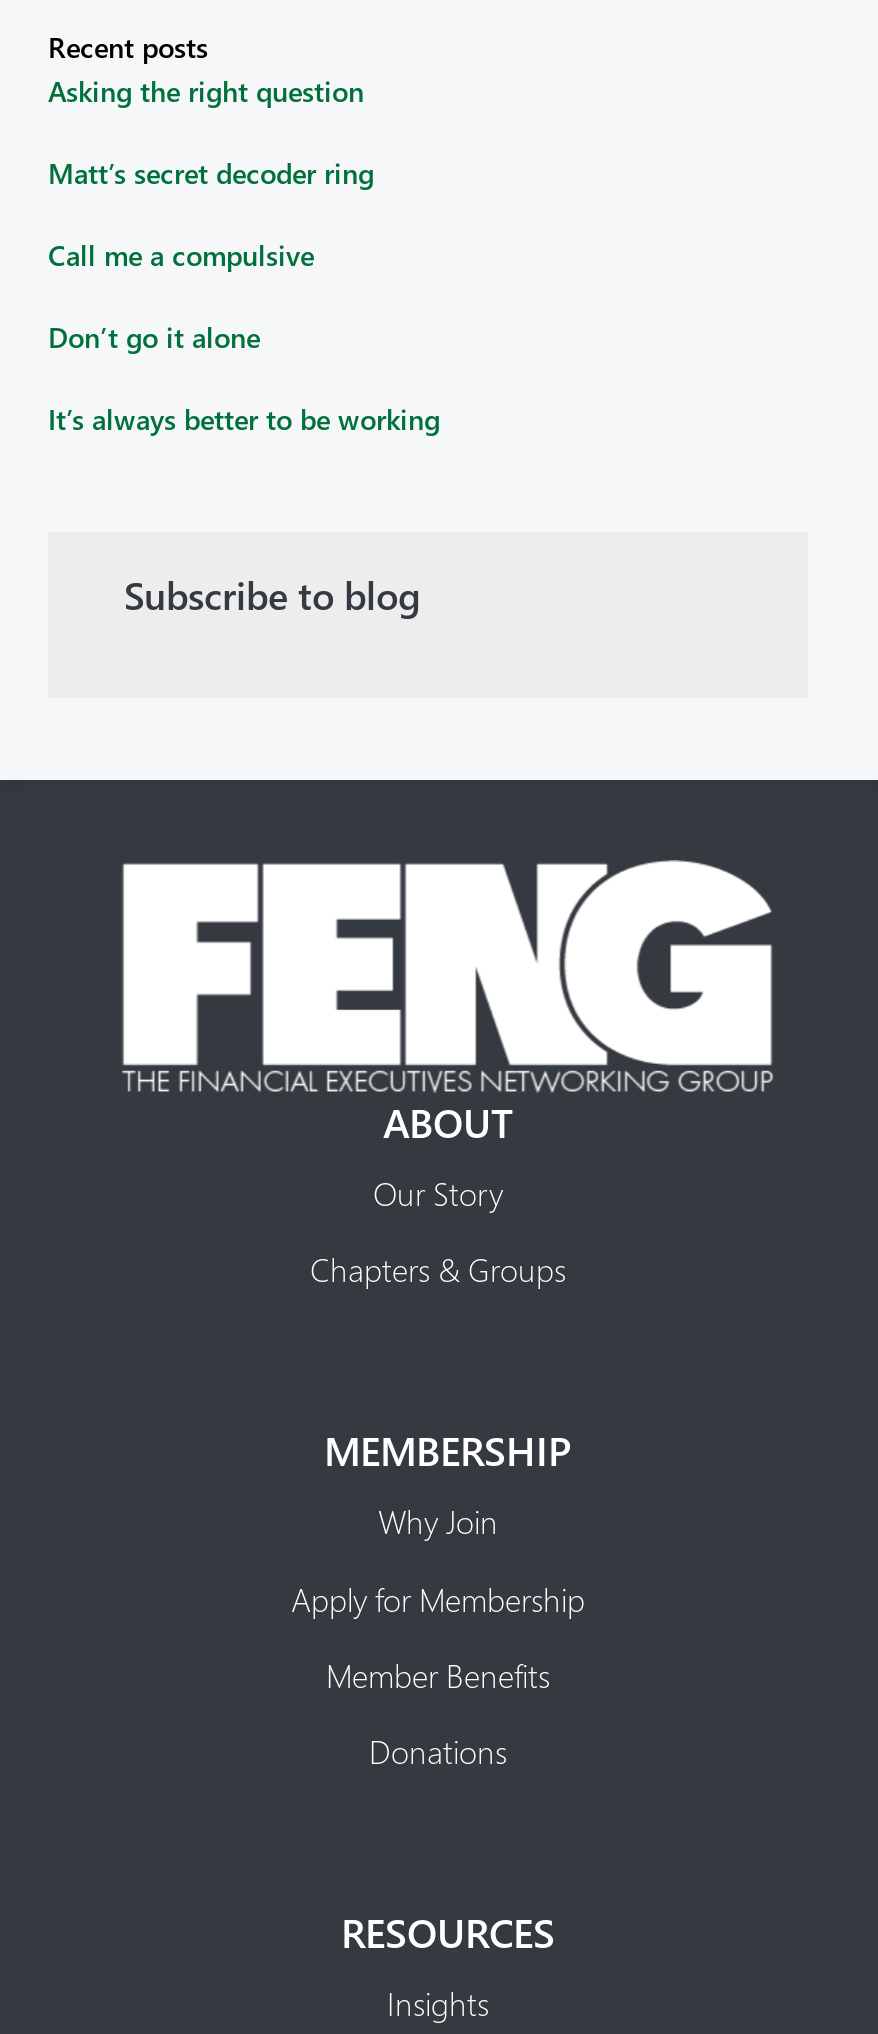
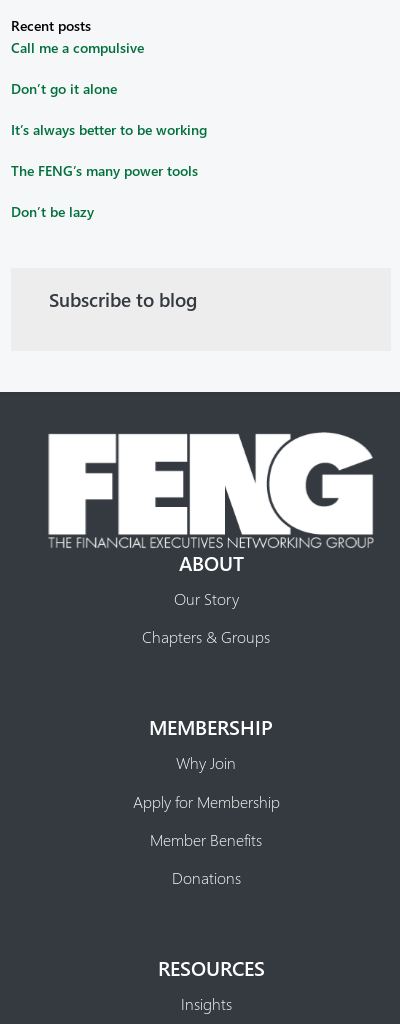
- Asking the right question
- Matt’s secret decoder ring

moved up: Call me a compulsive | Don’t go it alone | It’s always better to be working

+ The FENG’s many power tools
+ Don’t be lazy
